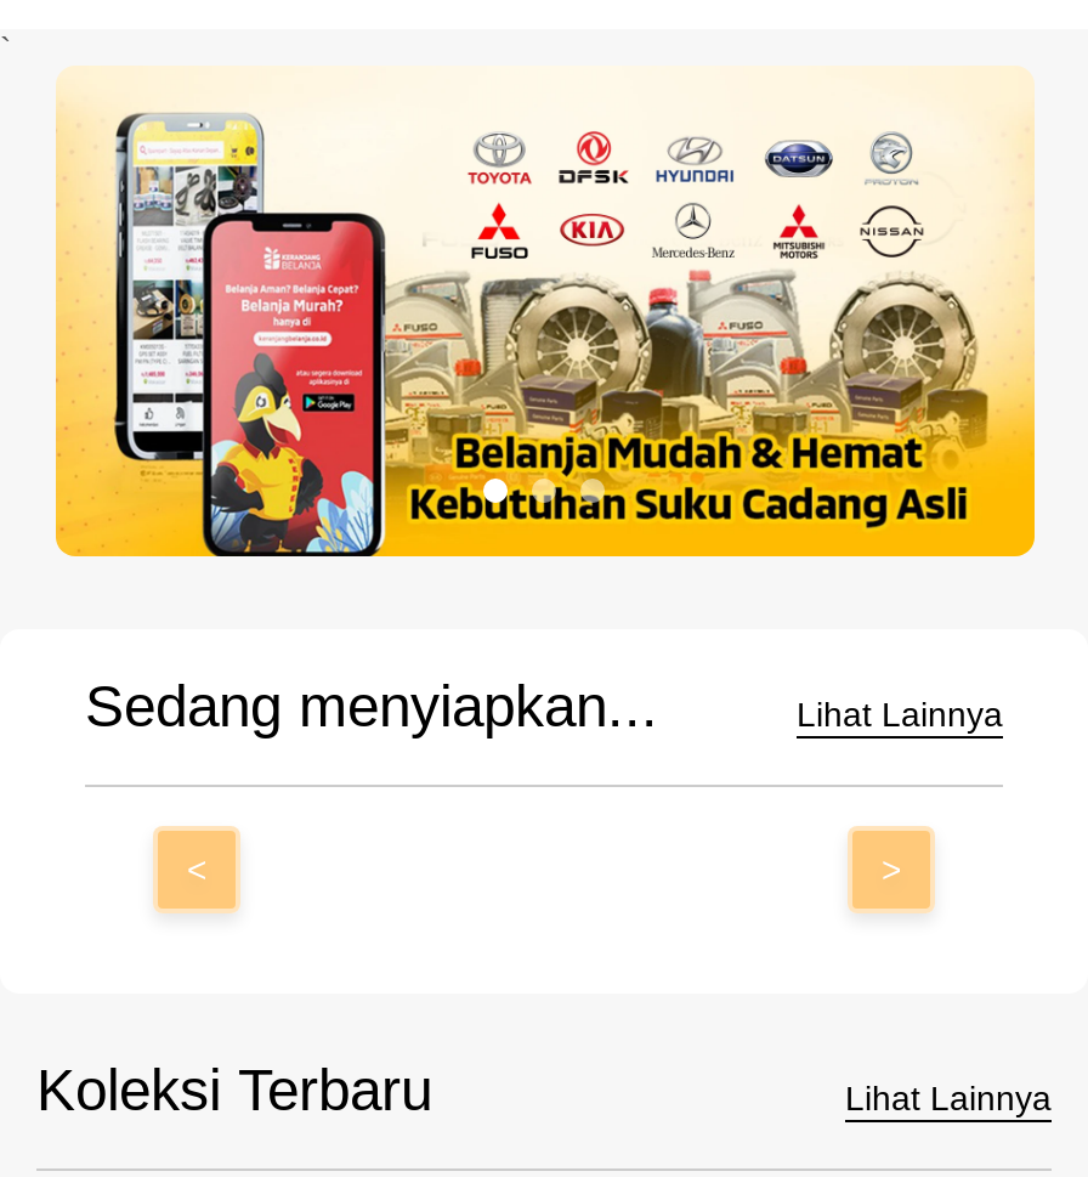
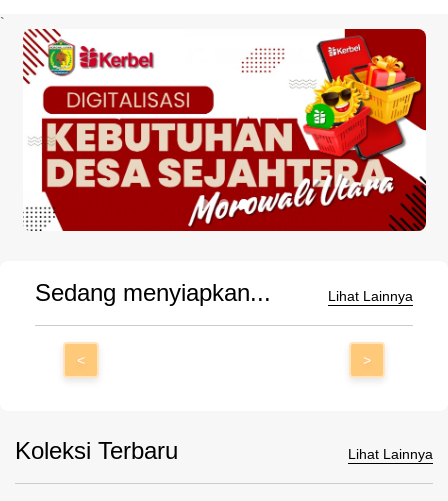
- [image]
+ [image]
